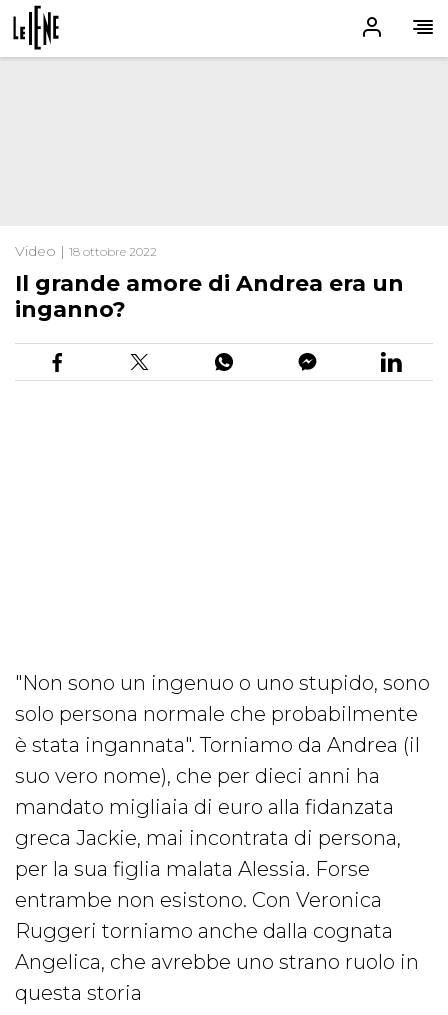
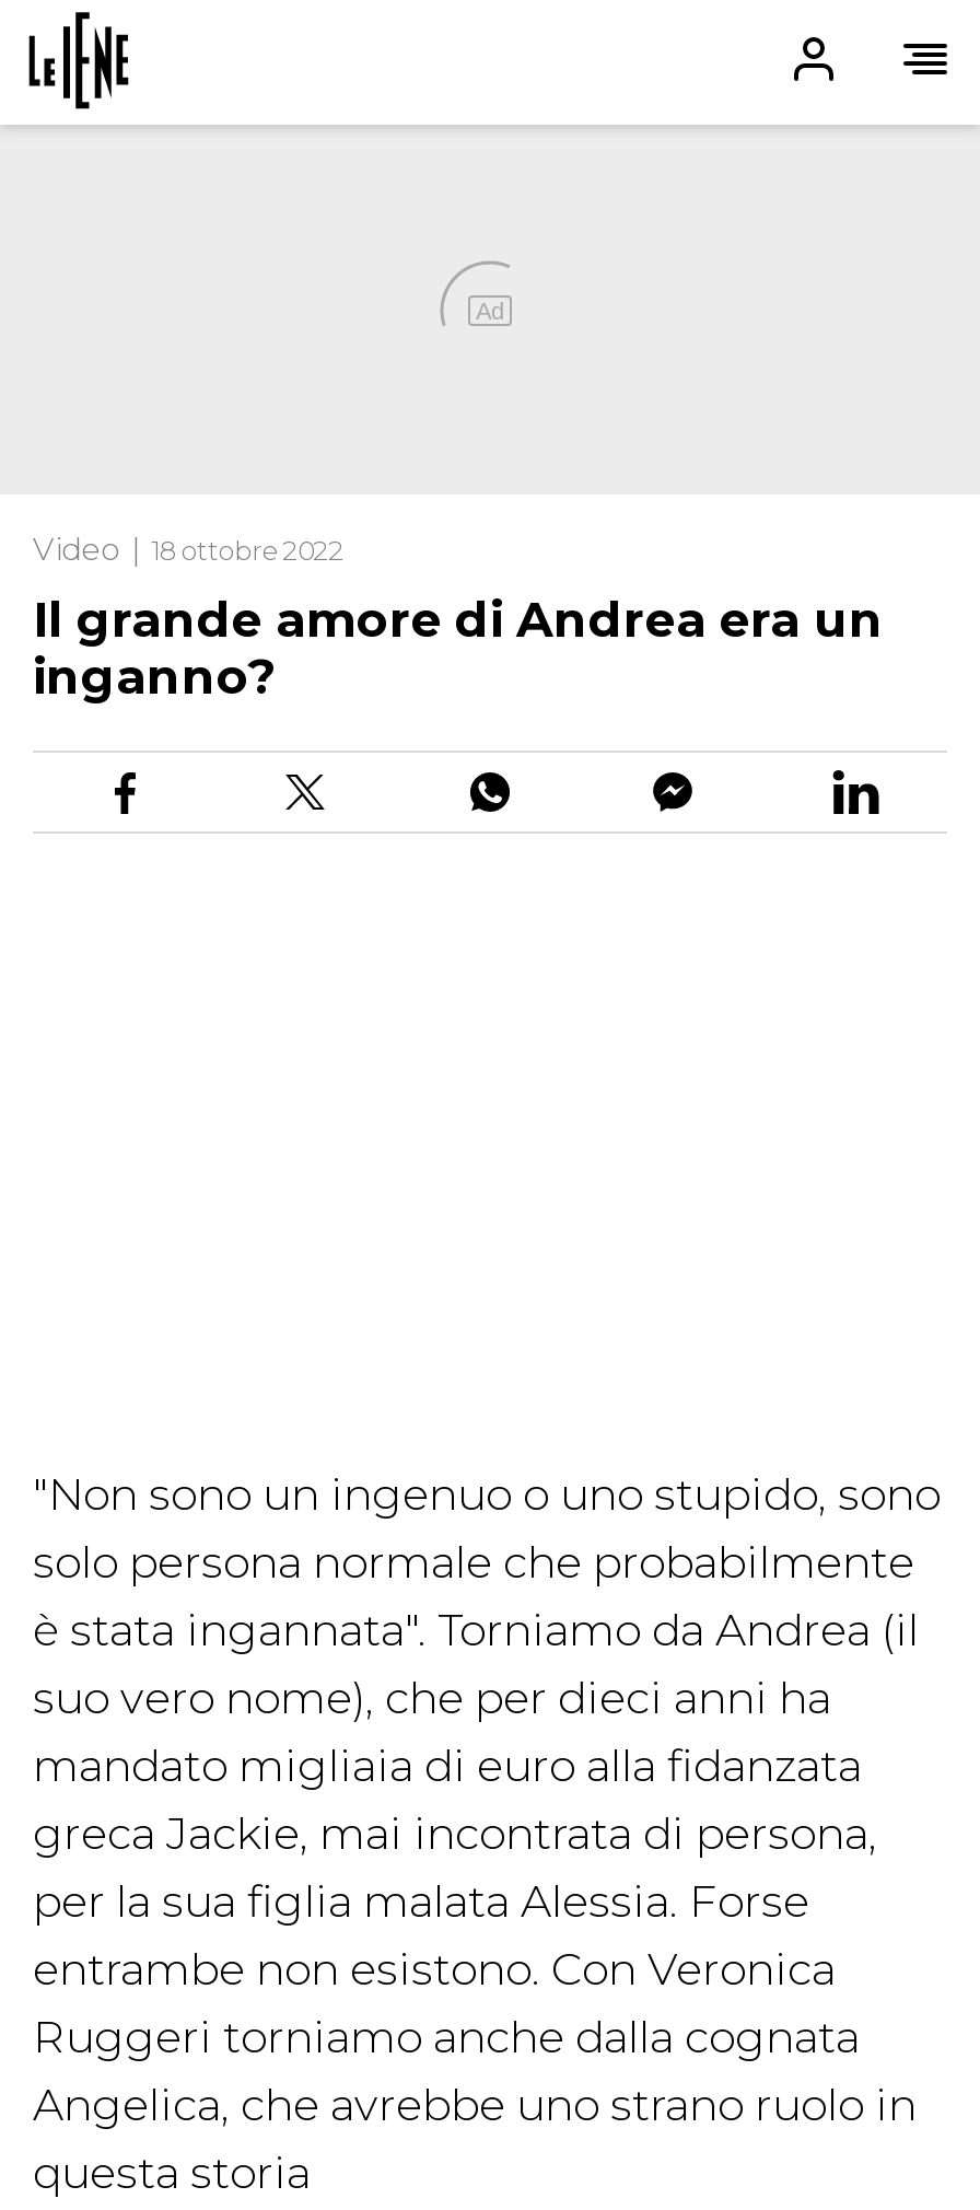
+ Ad
